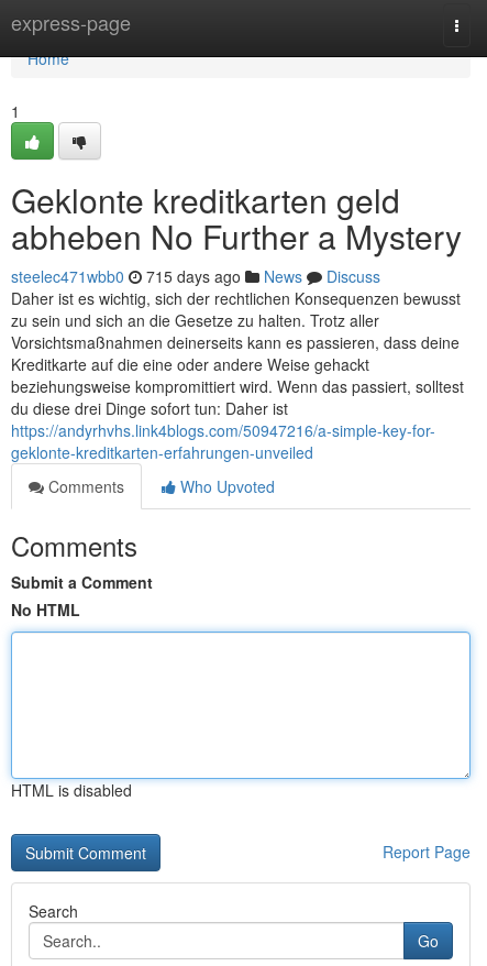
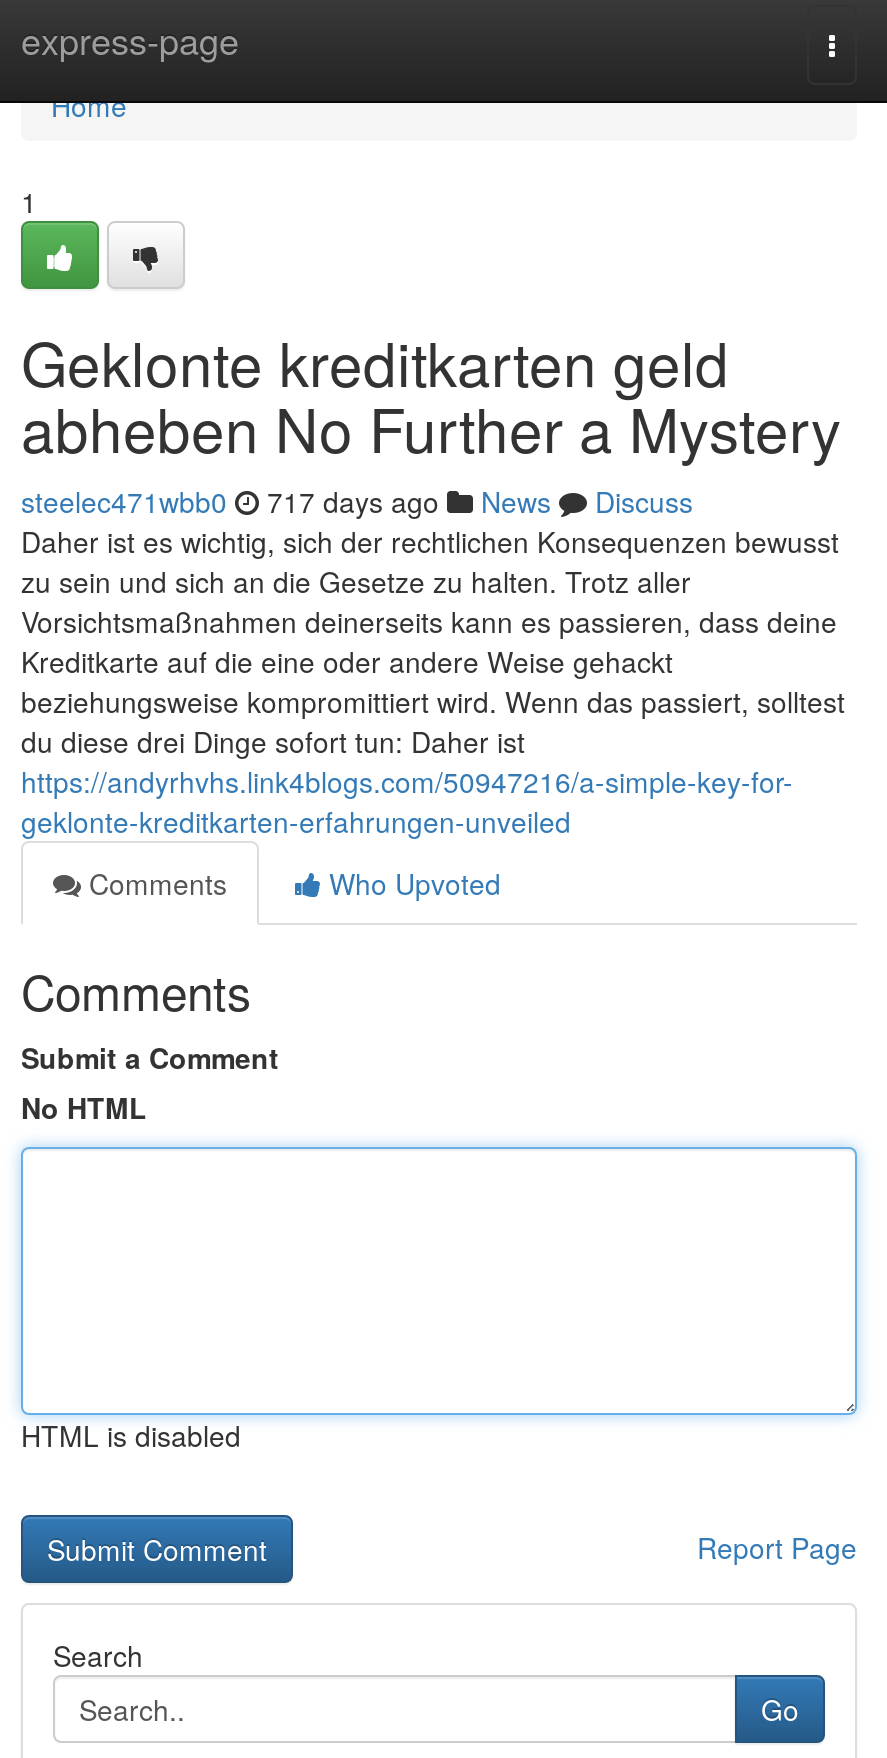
- steelec471wbb0 715 days ago News Discuss
+ steelec471wbb0 717 days ago News Discuss
